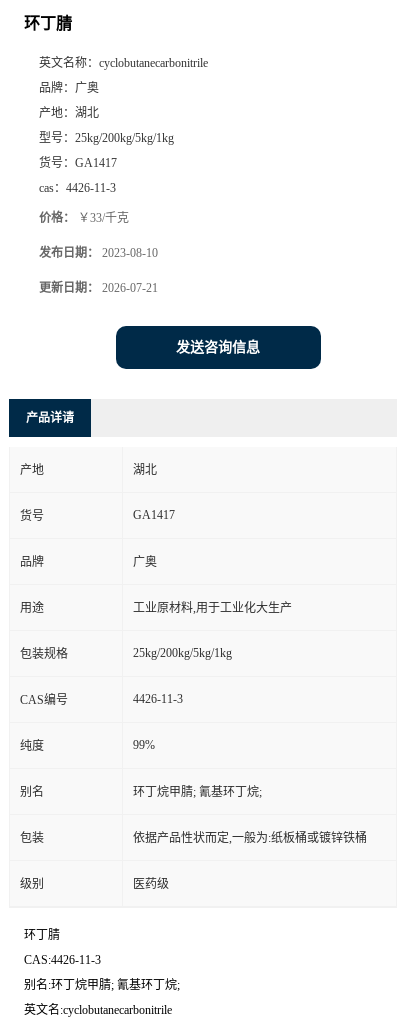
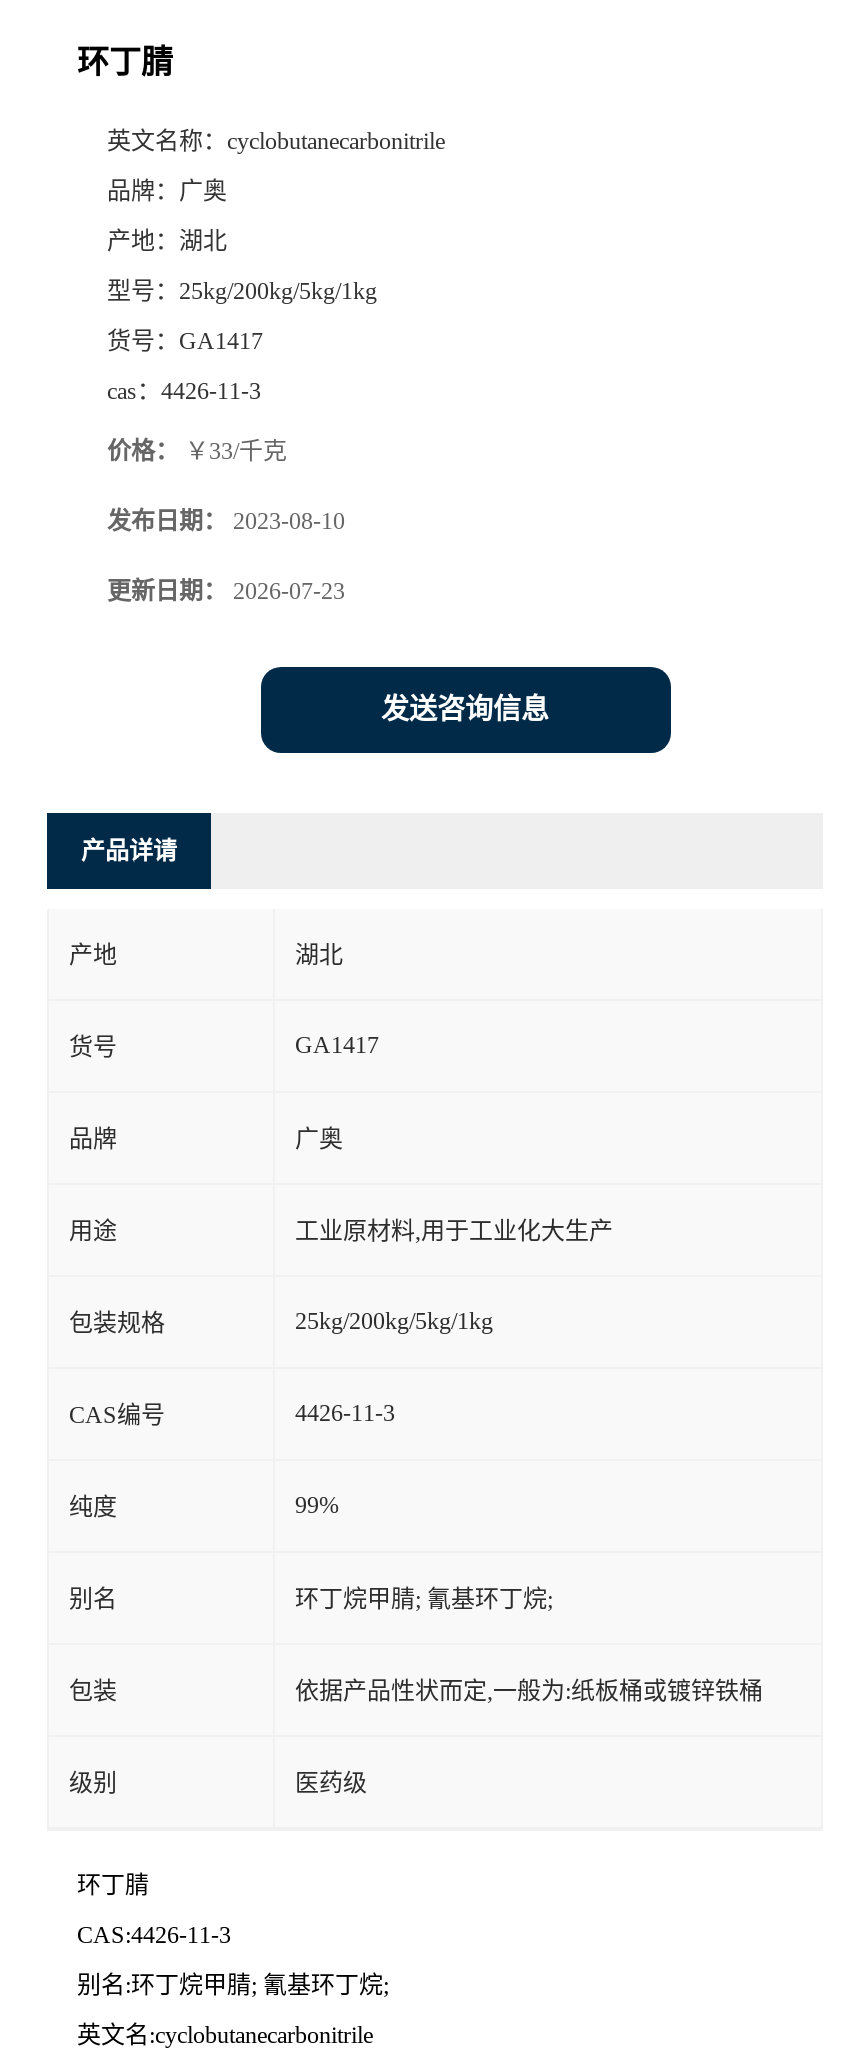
- 更新日期：2026-07-21
+ 更新日期：2026-07-23
